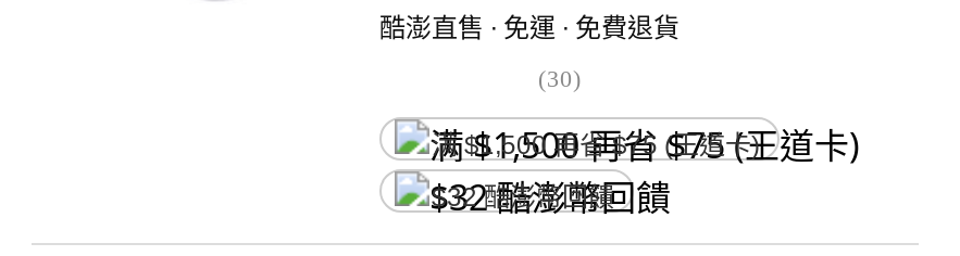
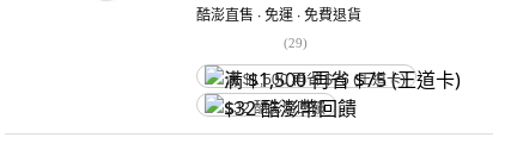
- (30)
+ (29)
